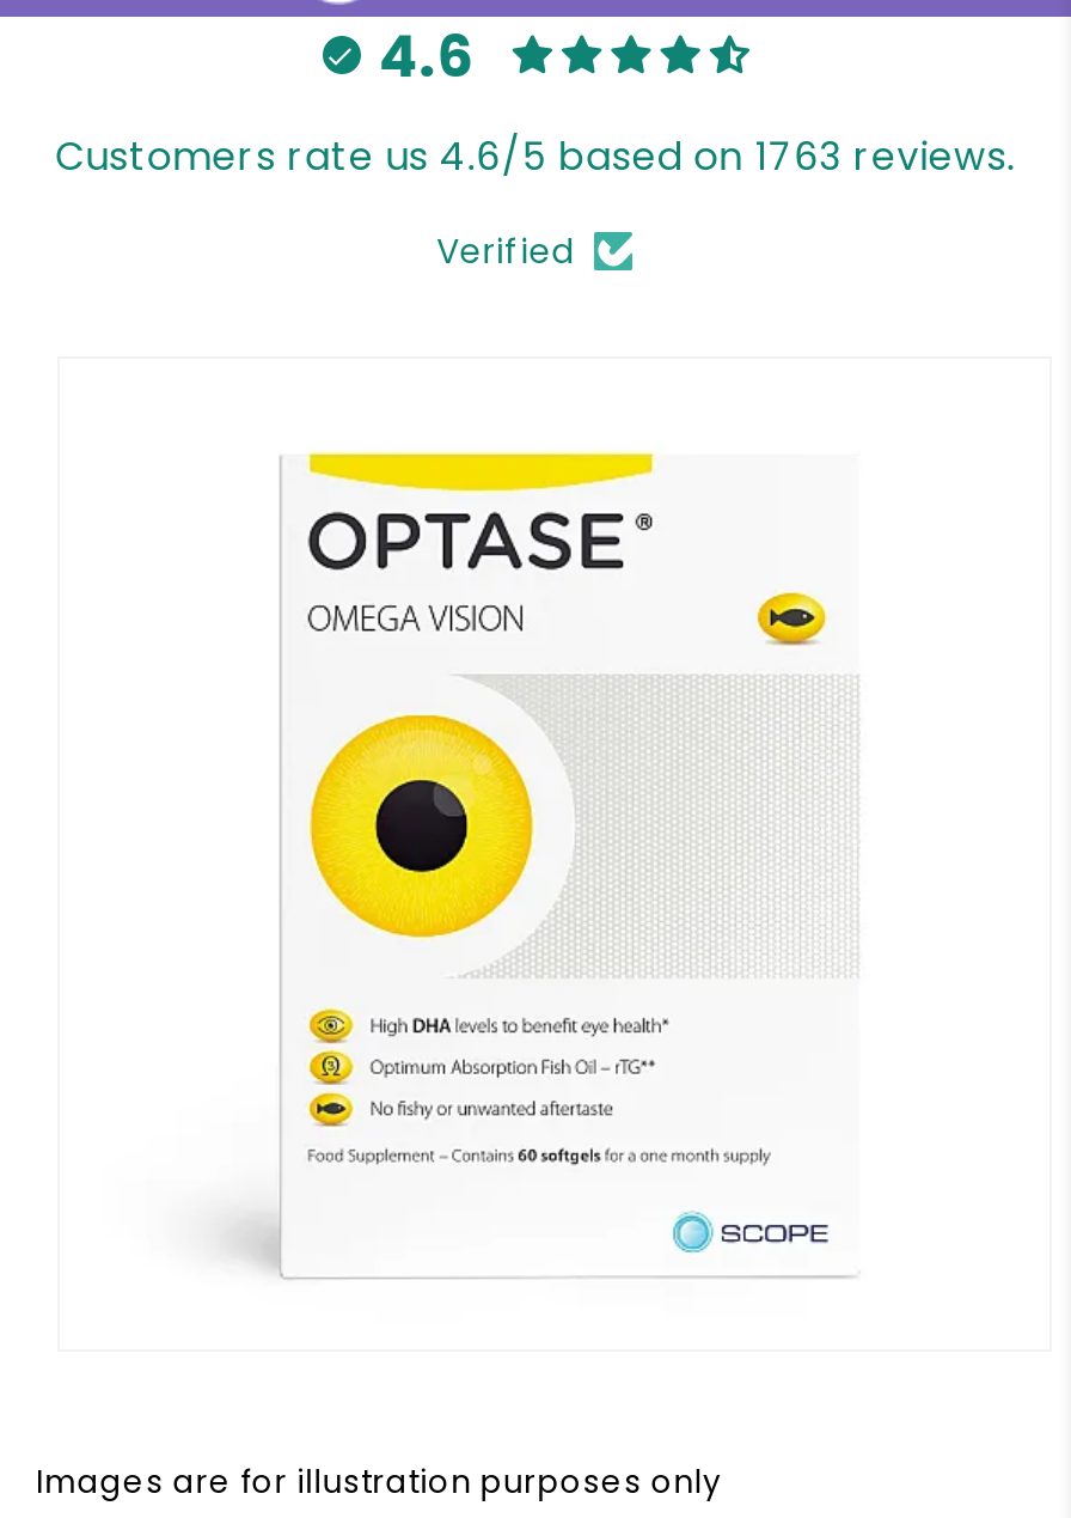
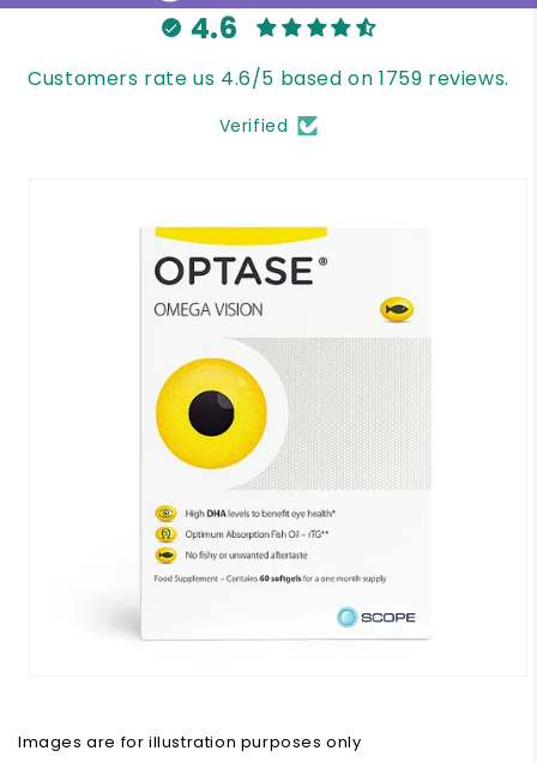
- Customers rate us 4.6/5 based on 1763 reviews.
+ Customers rate us 4.6/5 based on 1759 reviews.
